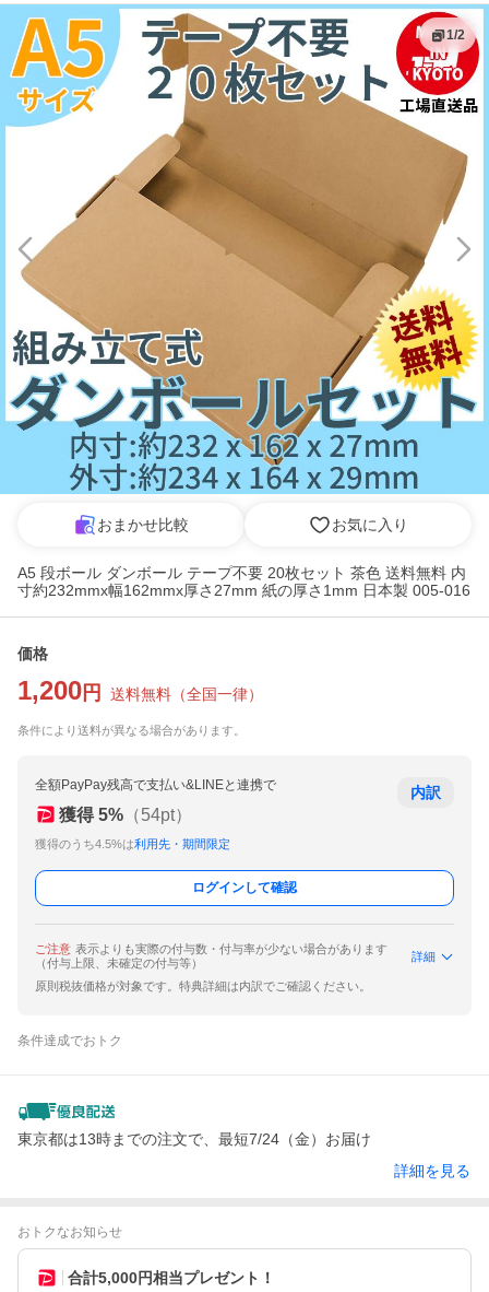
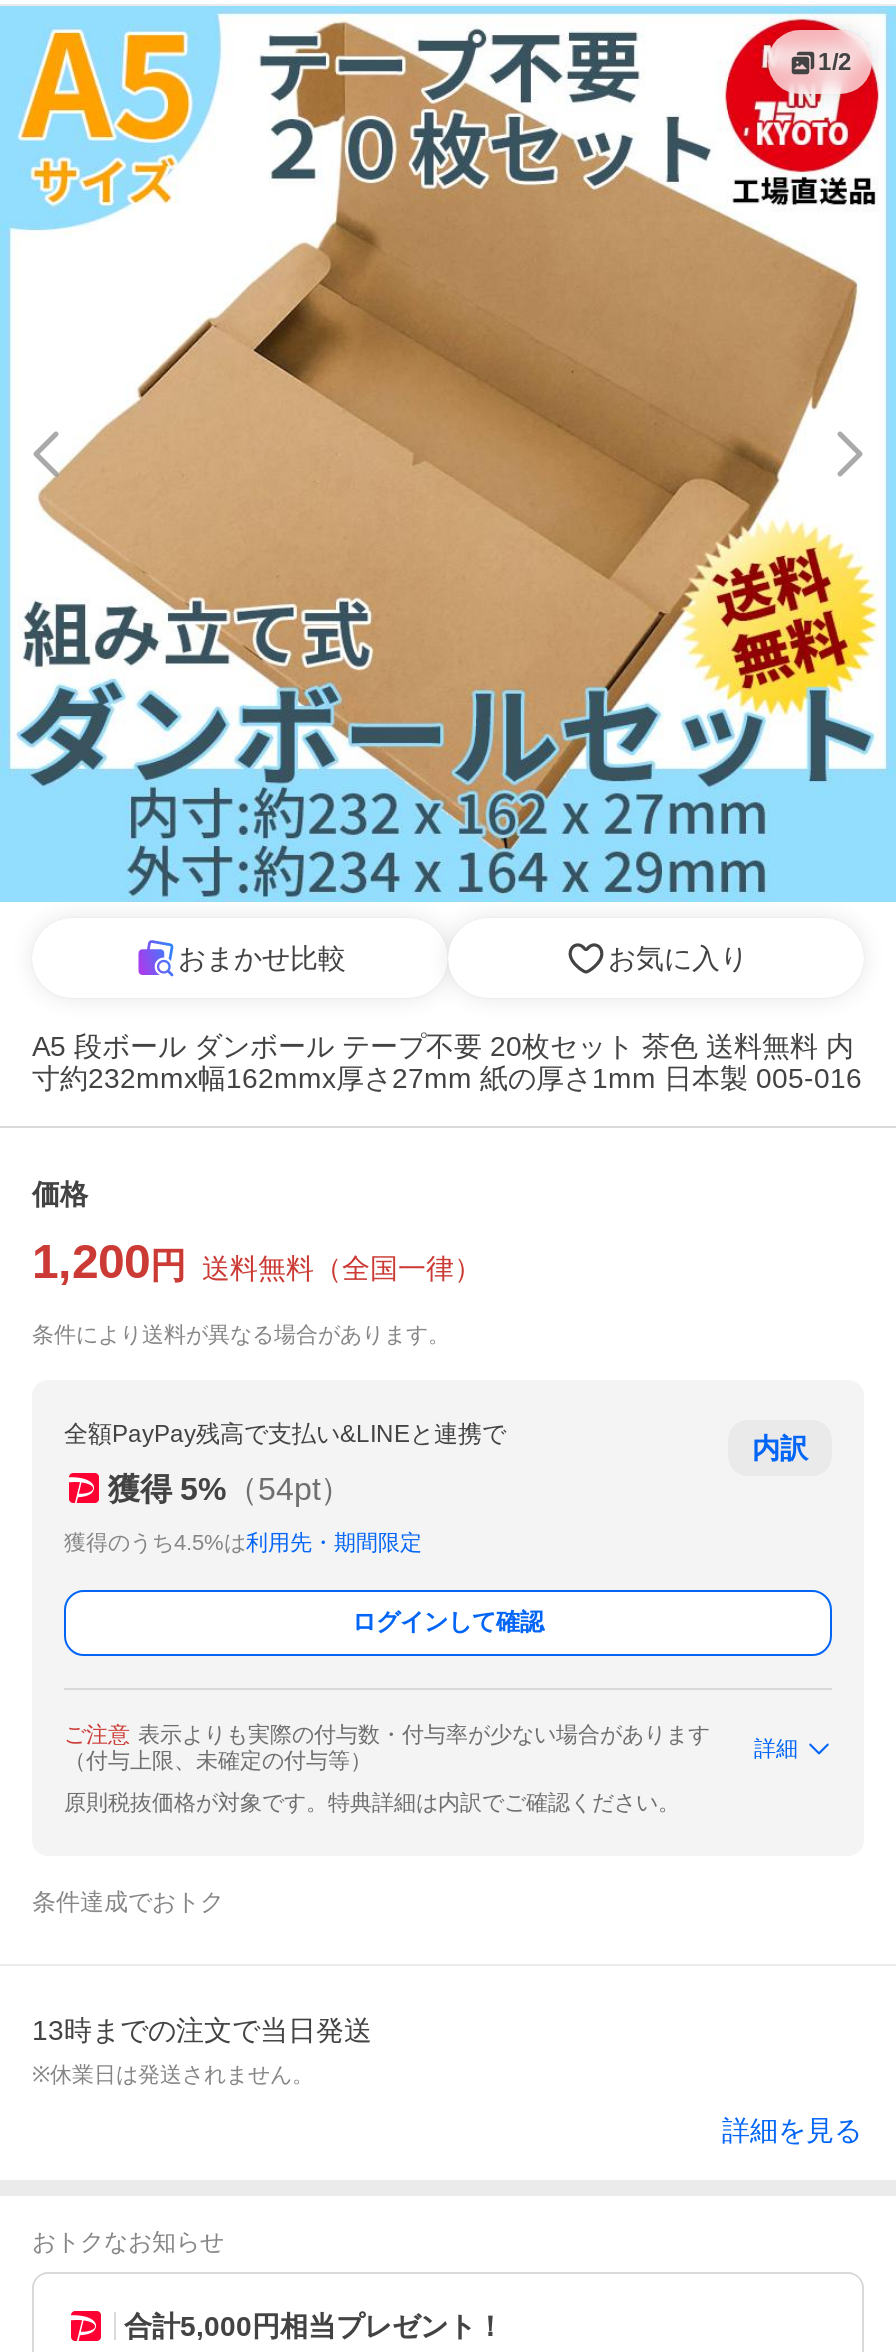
- 東京都は13時までの注文で、最短7/24（金）お届け
+ 13時までの注文で当日発送
+ ※休業日は発送されません。
